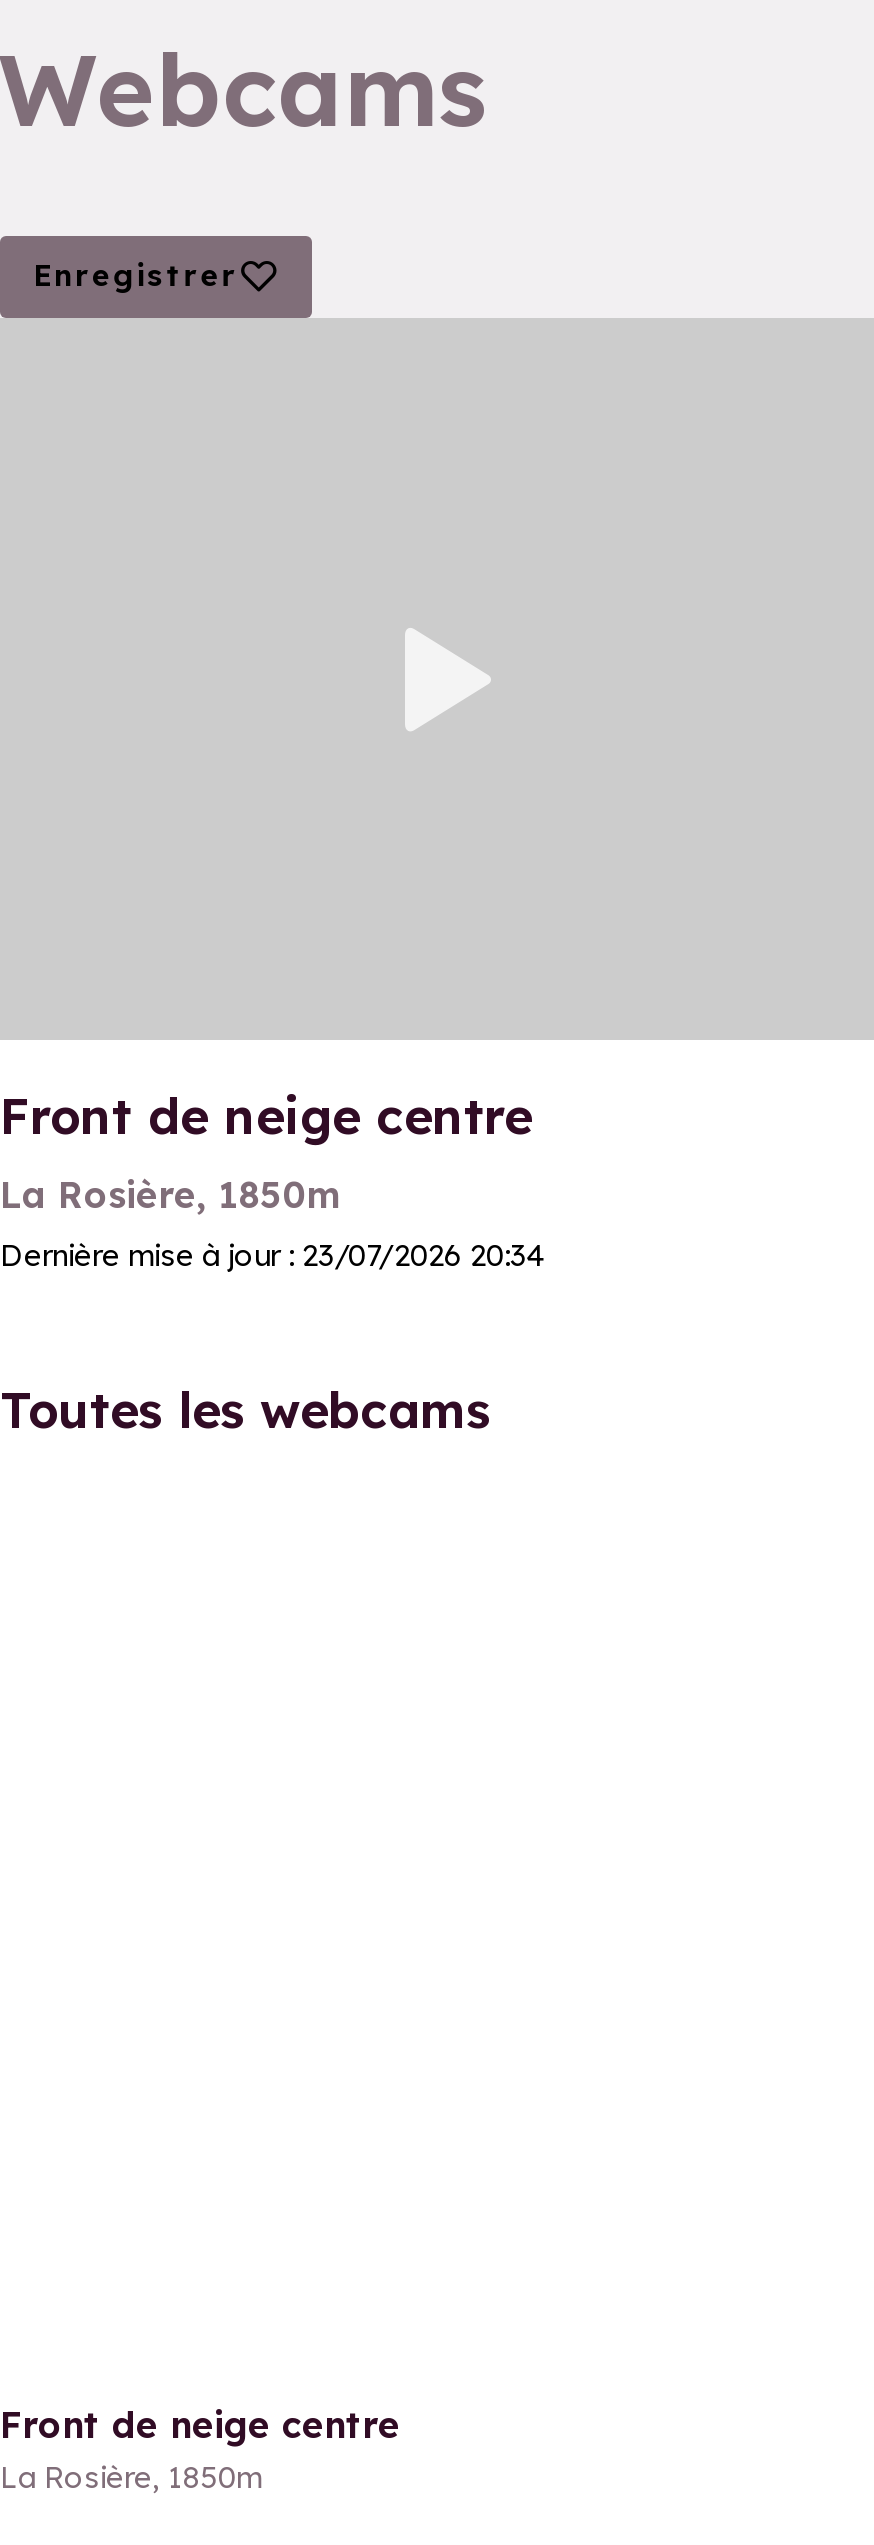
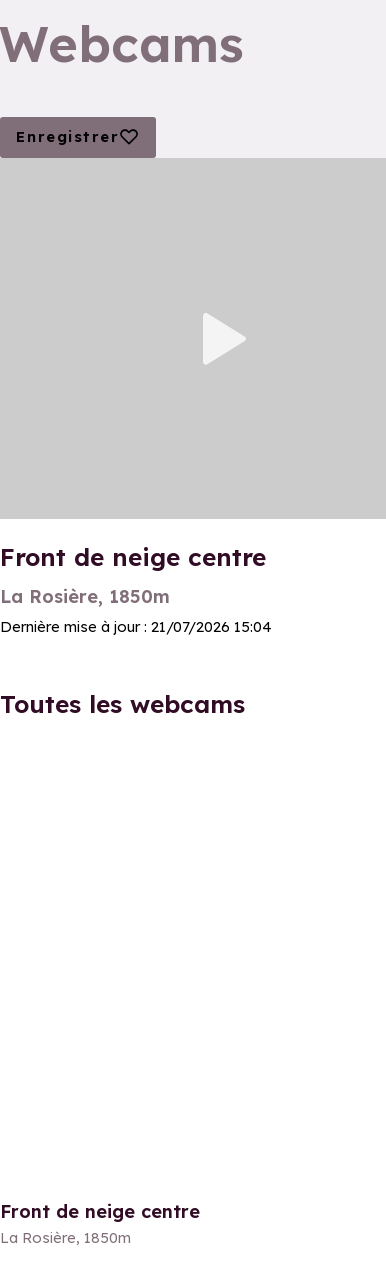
- Dernière mise à jour : 23/07/2026 20:34
+ Dernière mise à jour : 21/07/2026 15:04
